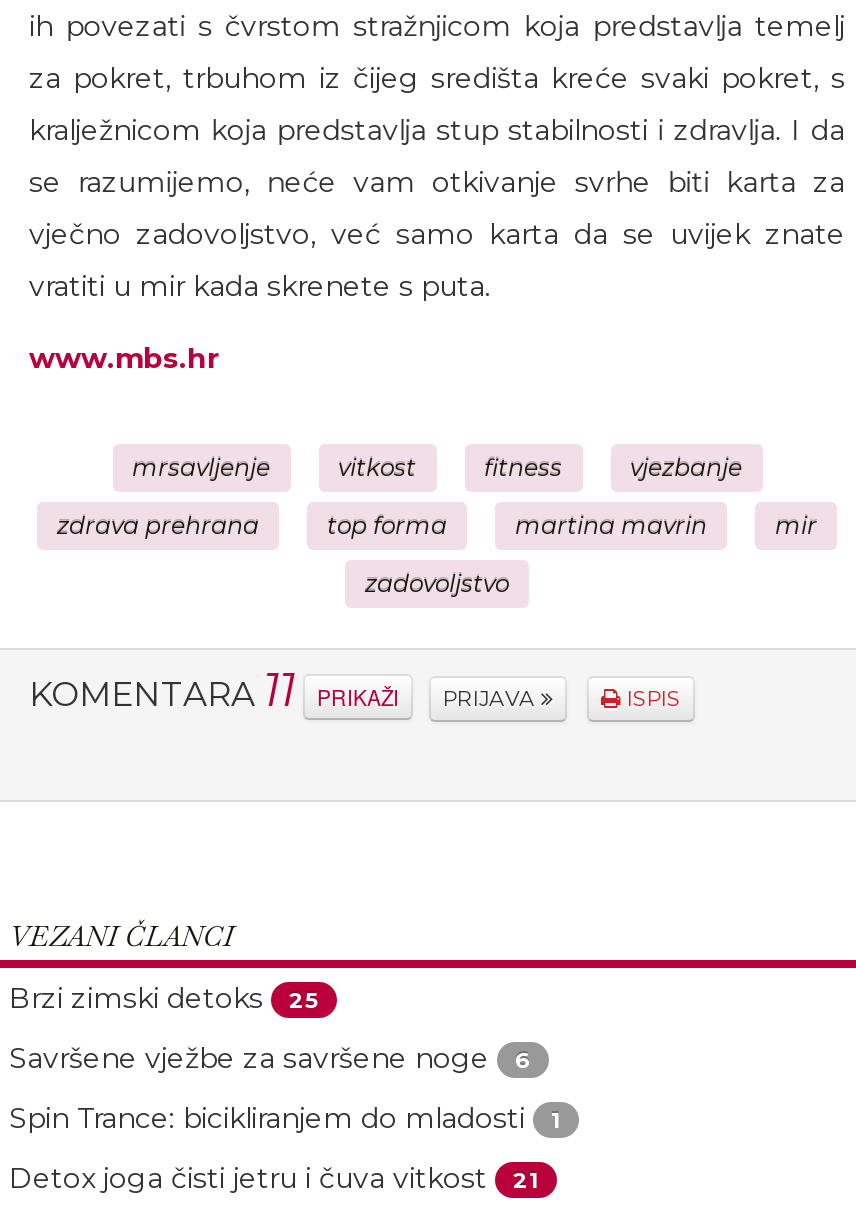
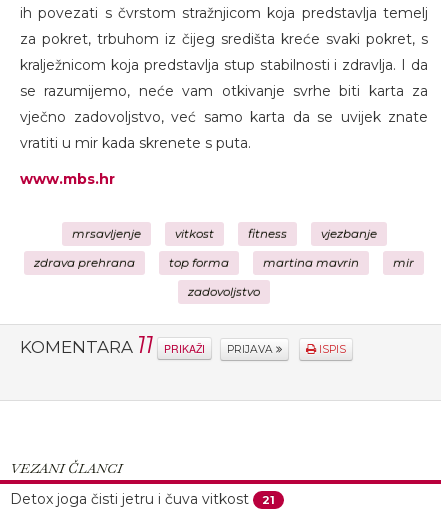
- Brzi zimski detoks
- 25
- Savršene vježbe za savršene noge
- 6
- Spin Trance: bicikliranjem do mladosti
- 1
